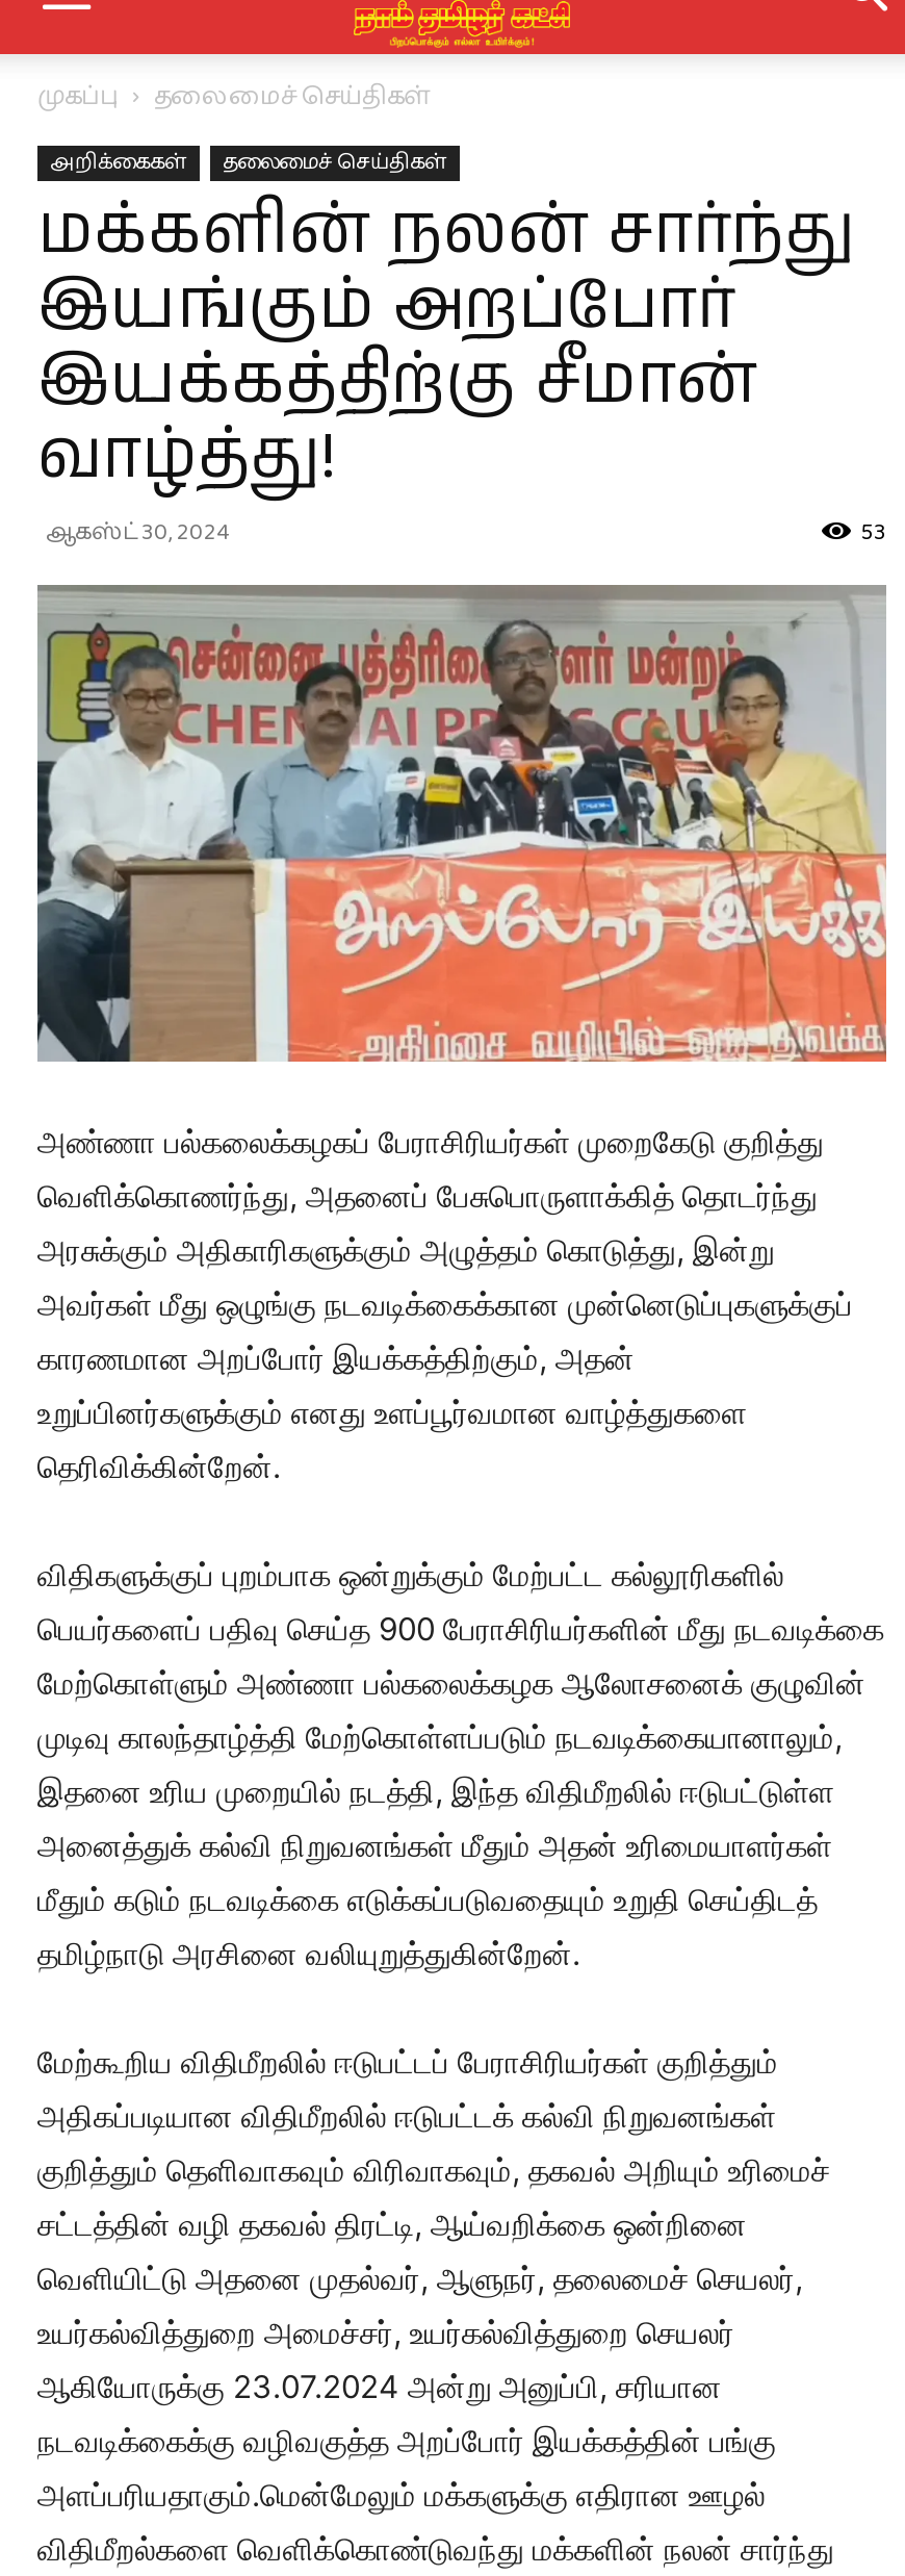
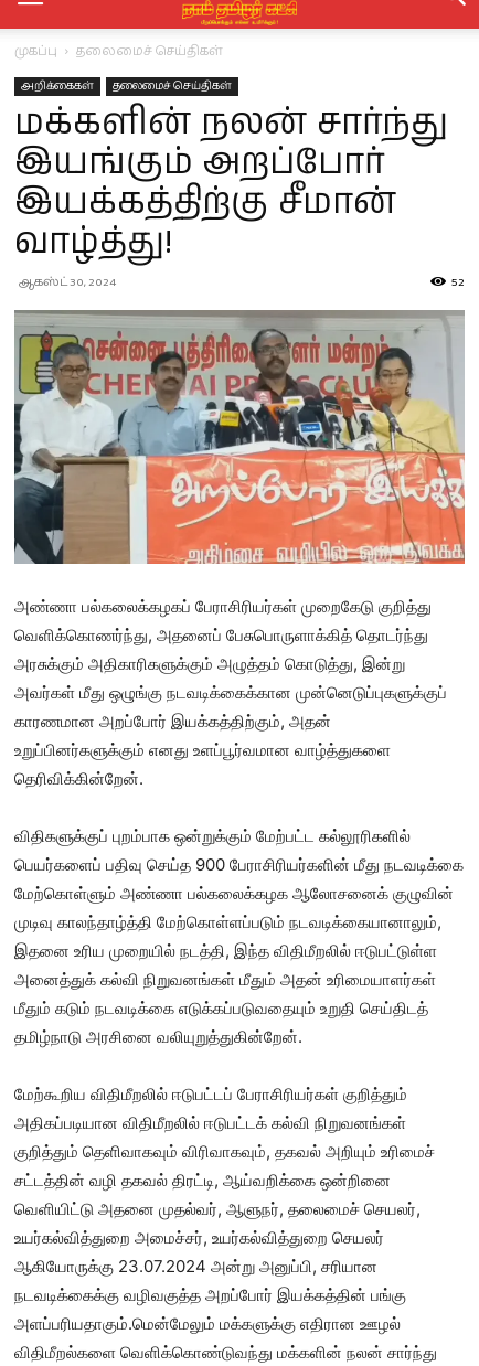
- 53
+ 52
